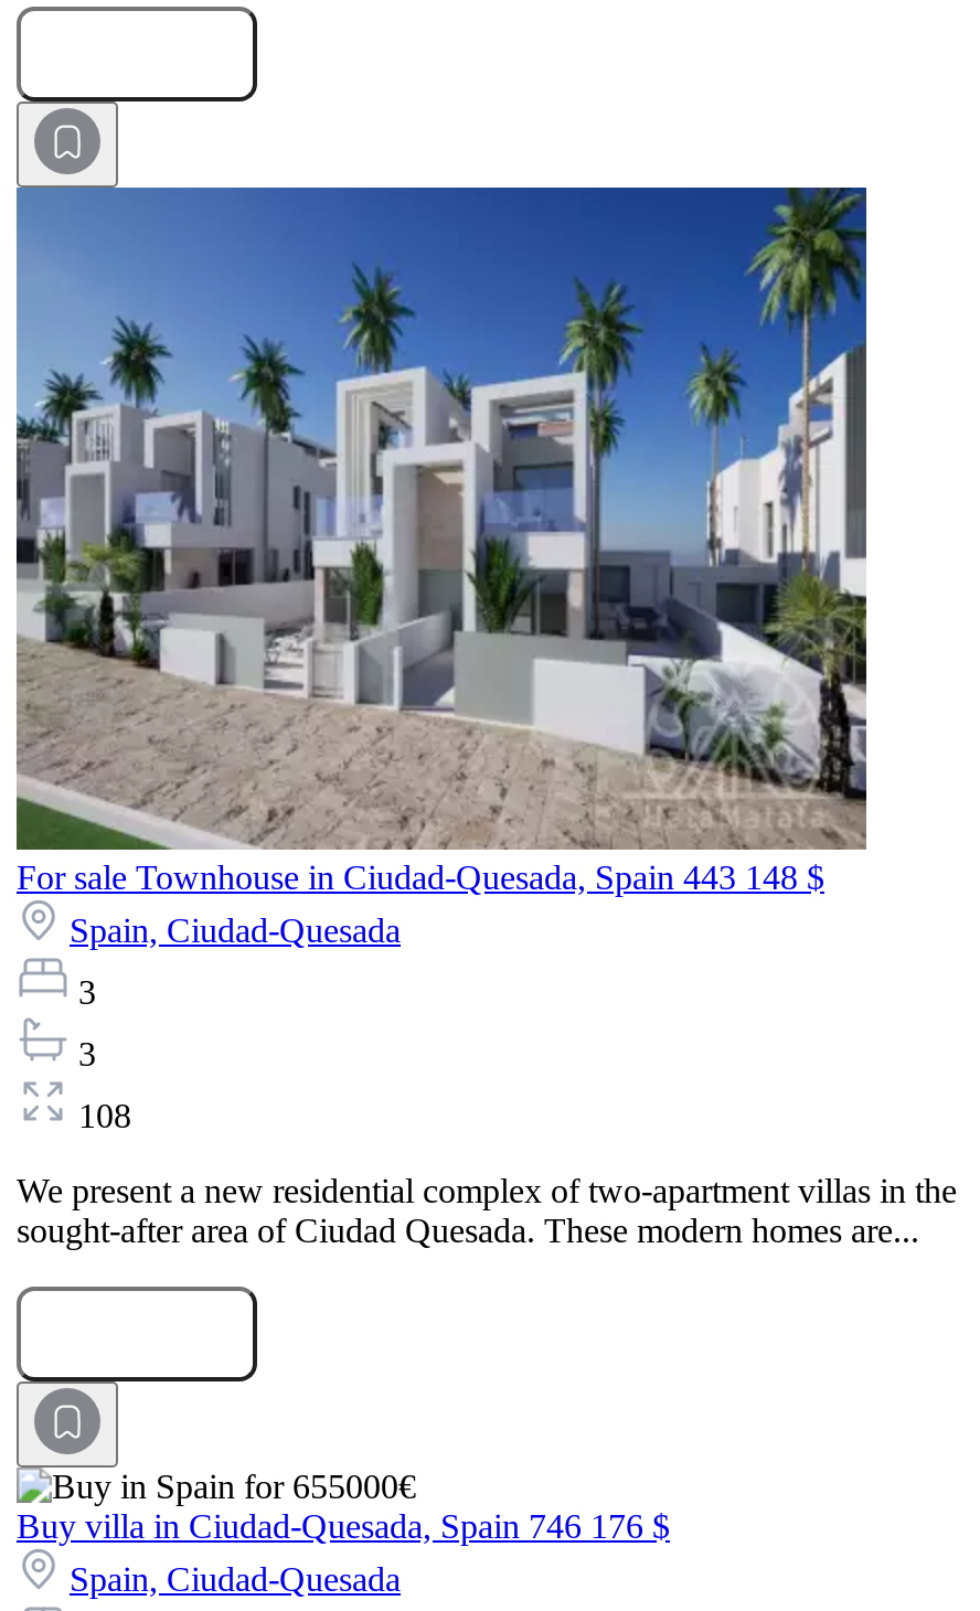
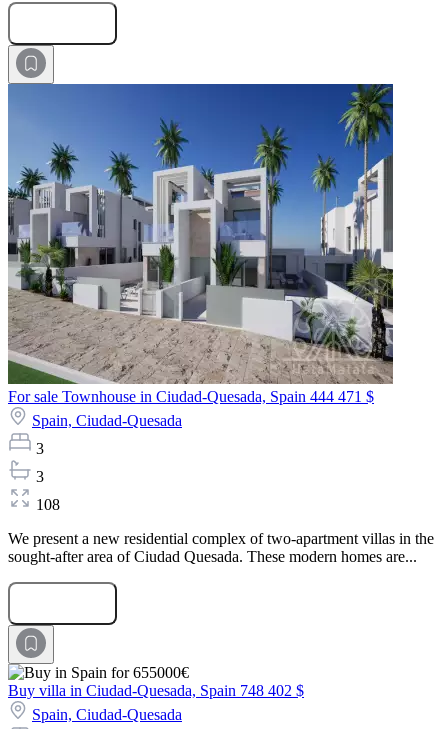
- For sale Townhouse in Ciudad-Quesada, Spain 443 148 $
+ For sale Townhouse in Ciudad-Quesada, Spain 444 471 $

- Buy villa in Ciudad-Quesada, Spain 746 176 $
+ Buy villa in Ciudad-Quesada, Spain 748 402 $
